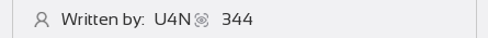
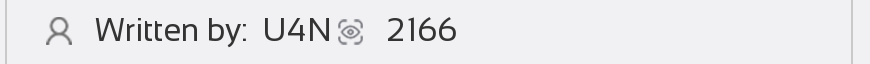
- Written by: U4N 344
+ Written by: U4N 2166
